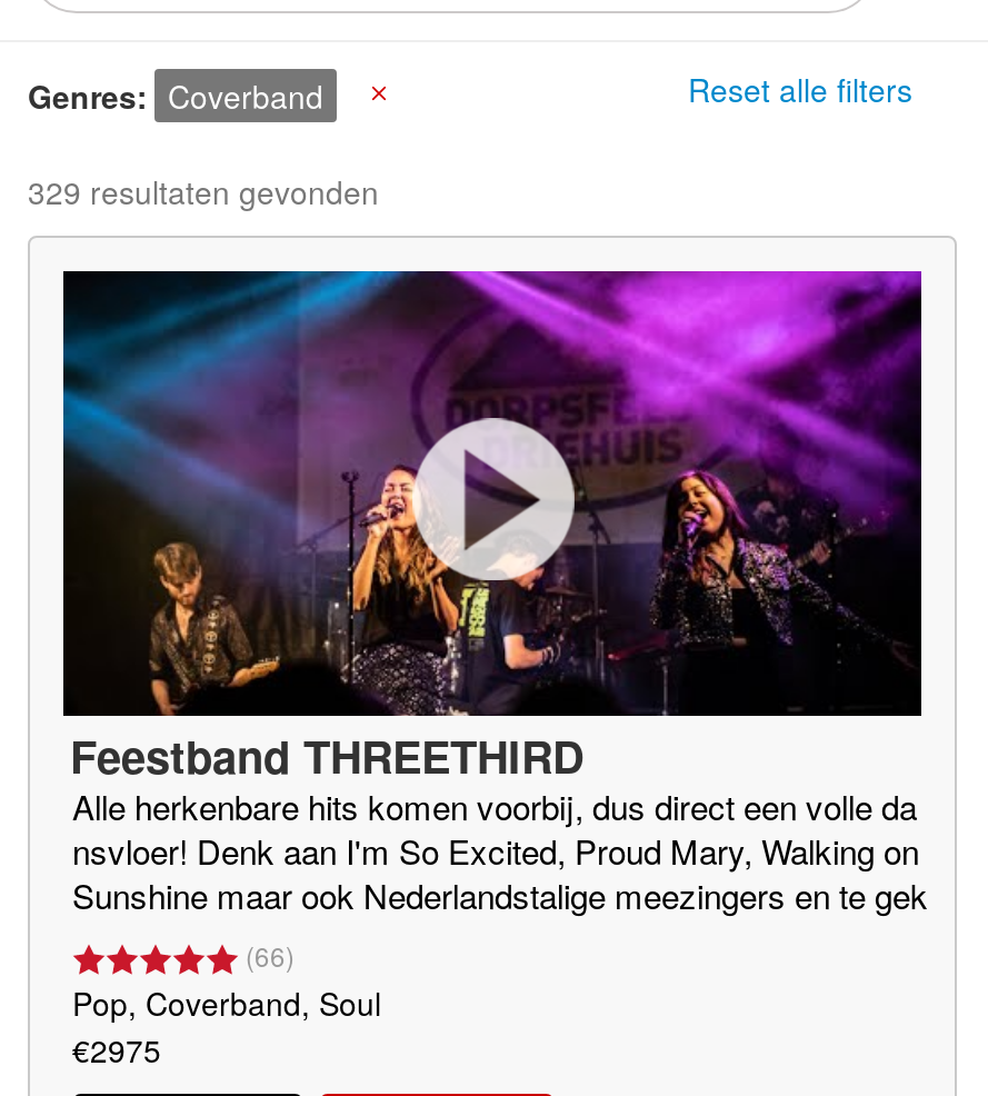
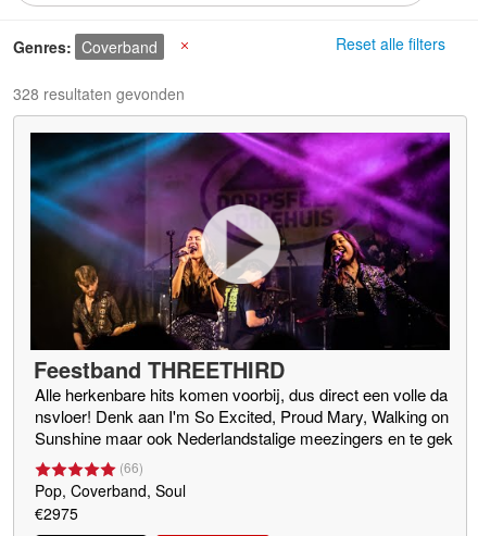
- 329 resultaten gevonden
+ 328 resultaten gevonden
